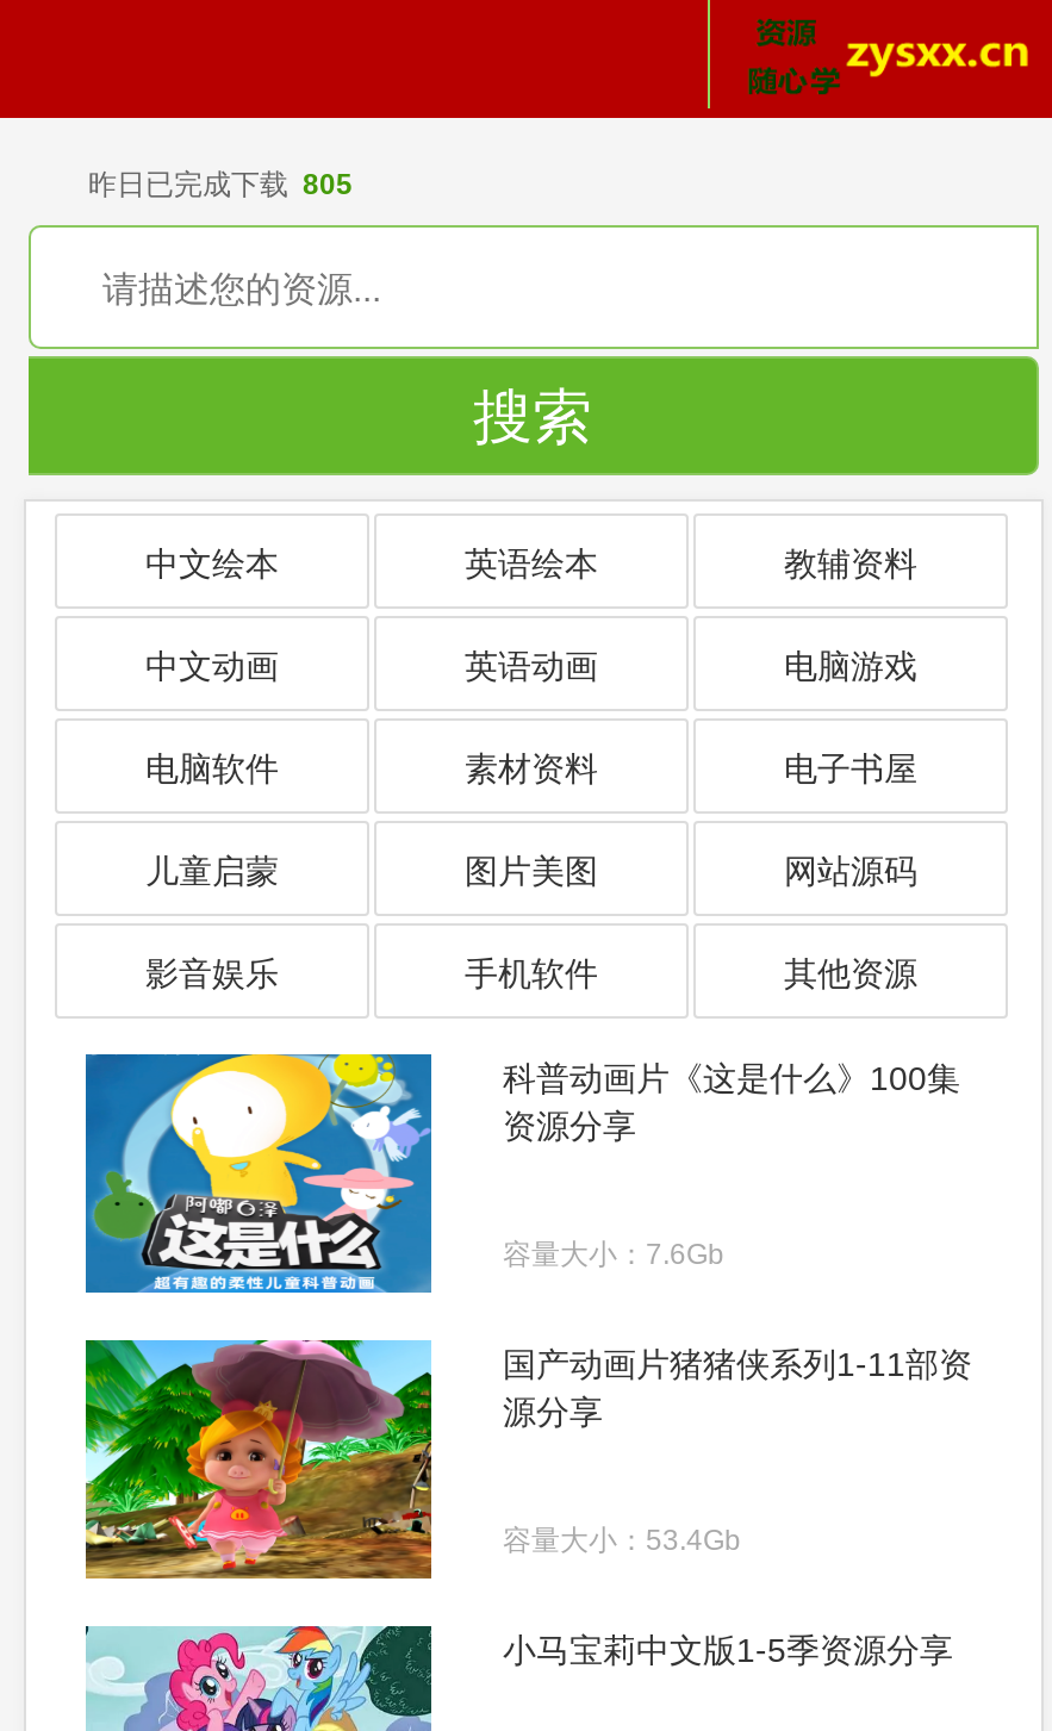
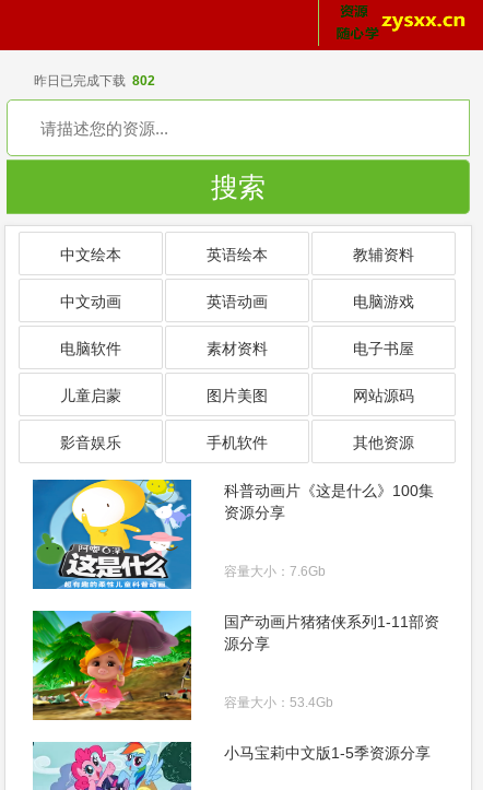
- 昨日已完成下载 805
+ 昨日已完成下载 802
